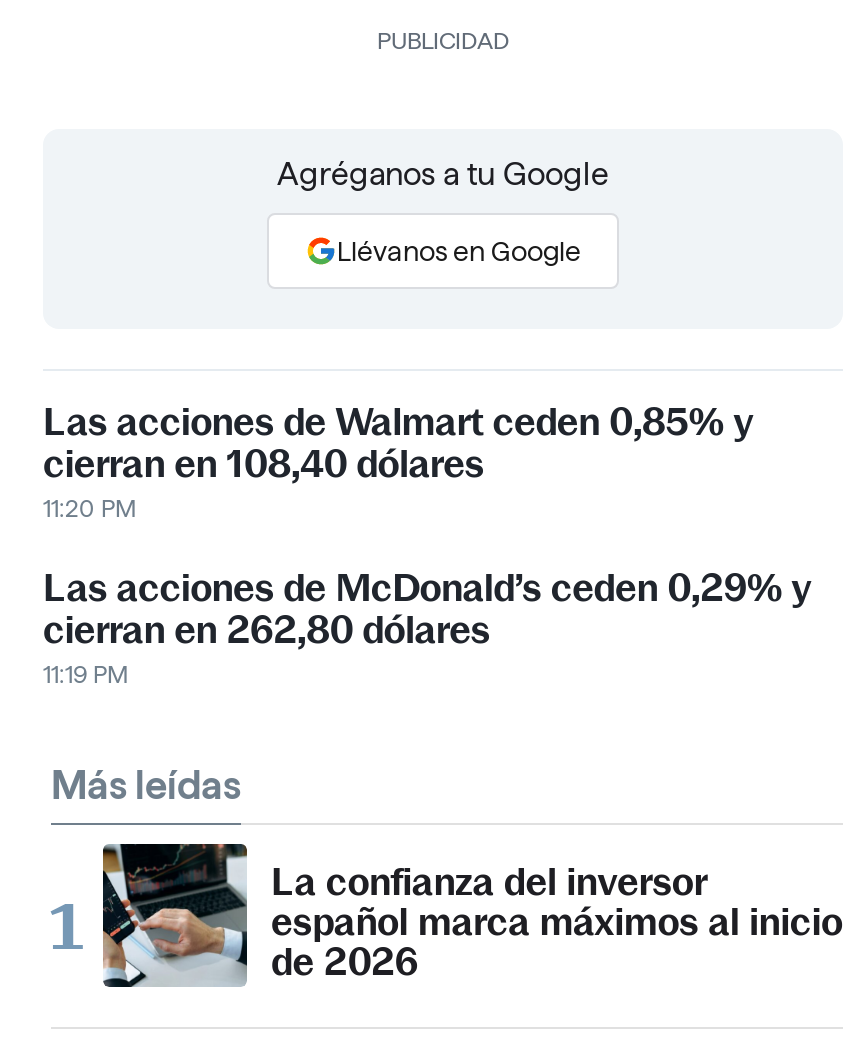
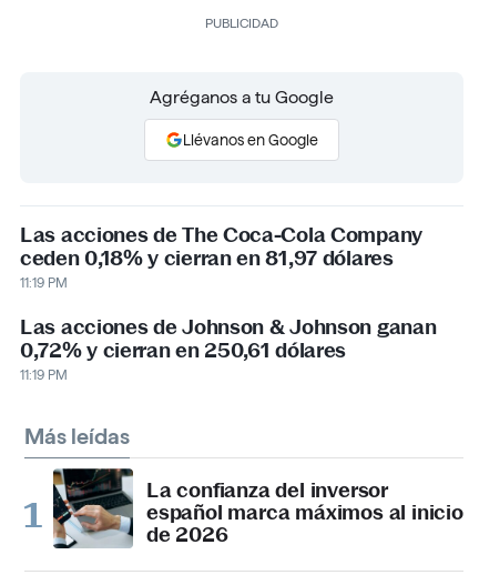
- Las acciones de Walmart ceden 0,85% y
- cierran en 108,40 dólares
- 11:20 PM
+ Las acciones de The Coca-Cola Company
+ ceden 0,18% y cierran en 81,97 dólares
+ 11:19 PM

- Las acciones de McDonald’s ceden 0,29% y
- cierran en 262,80 dólares
+ Las acciones de Johnson & Johnson ganan
+ 0,72% y cierran en 250,61 dólares
